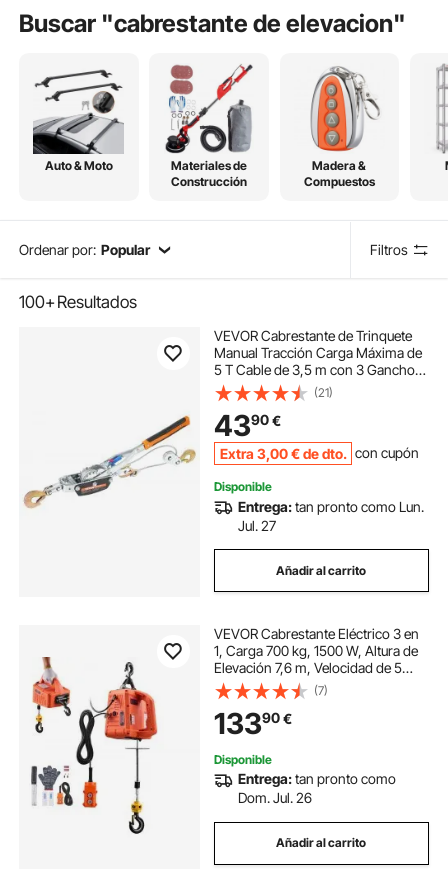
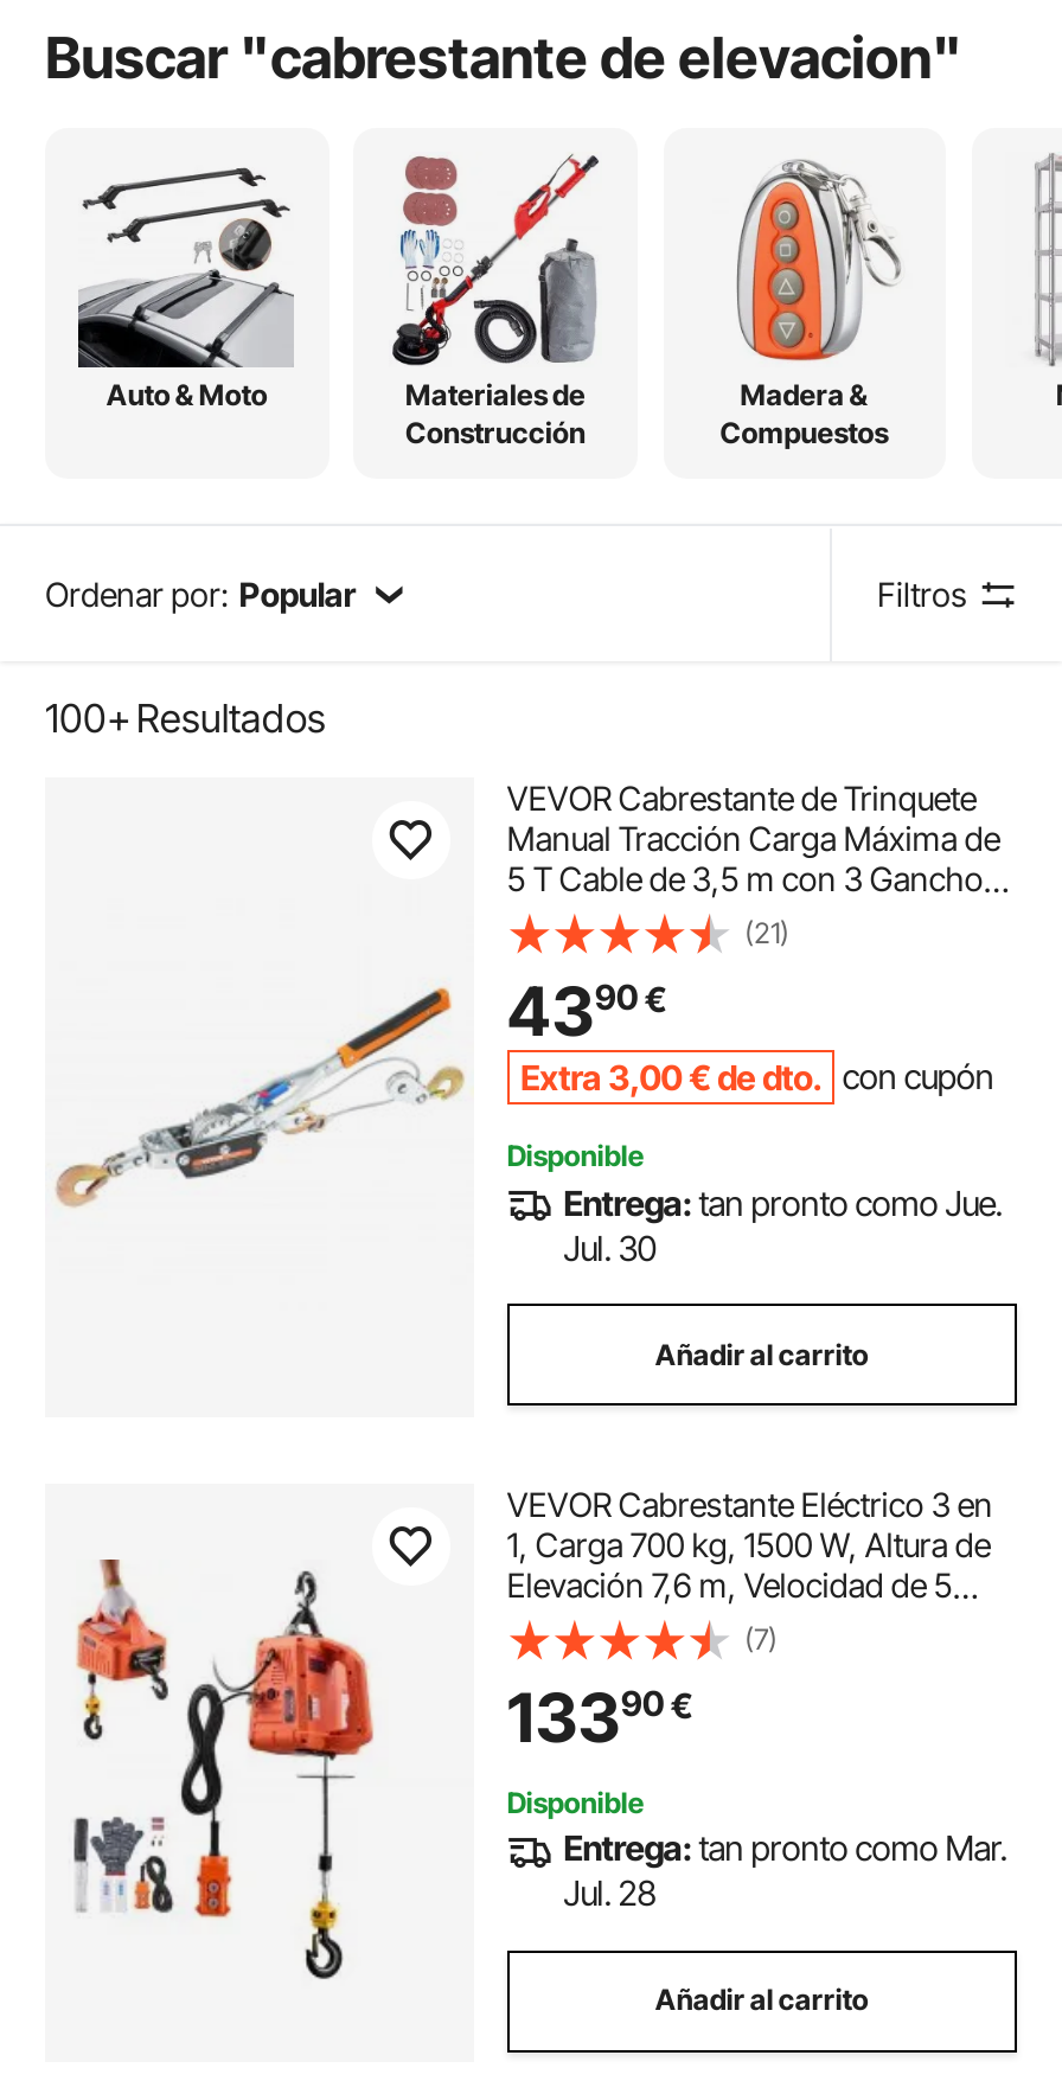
- Entrega: tan pronto como Lun.
+ Entrega: tan pronto como Jue.

- Jul. 27
+ Jul. 30

- Entrega: tan pronto como
- Dom. Jul. 26
+ Entrega: tan pronto como Mar.
+ Jul. 28
